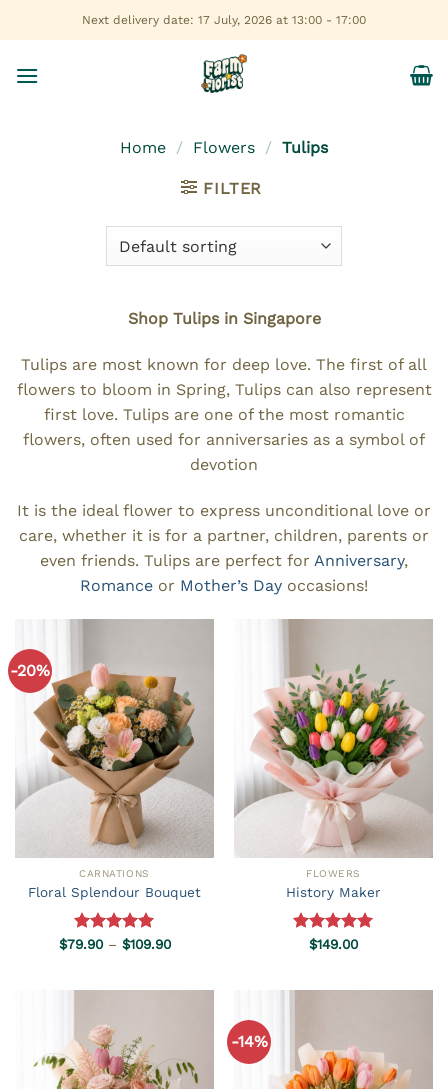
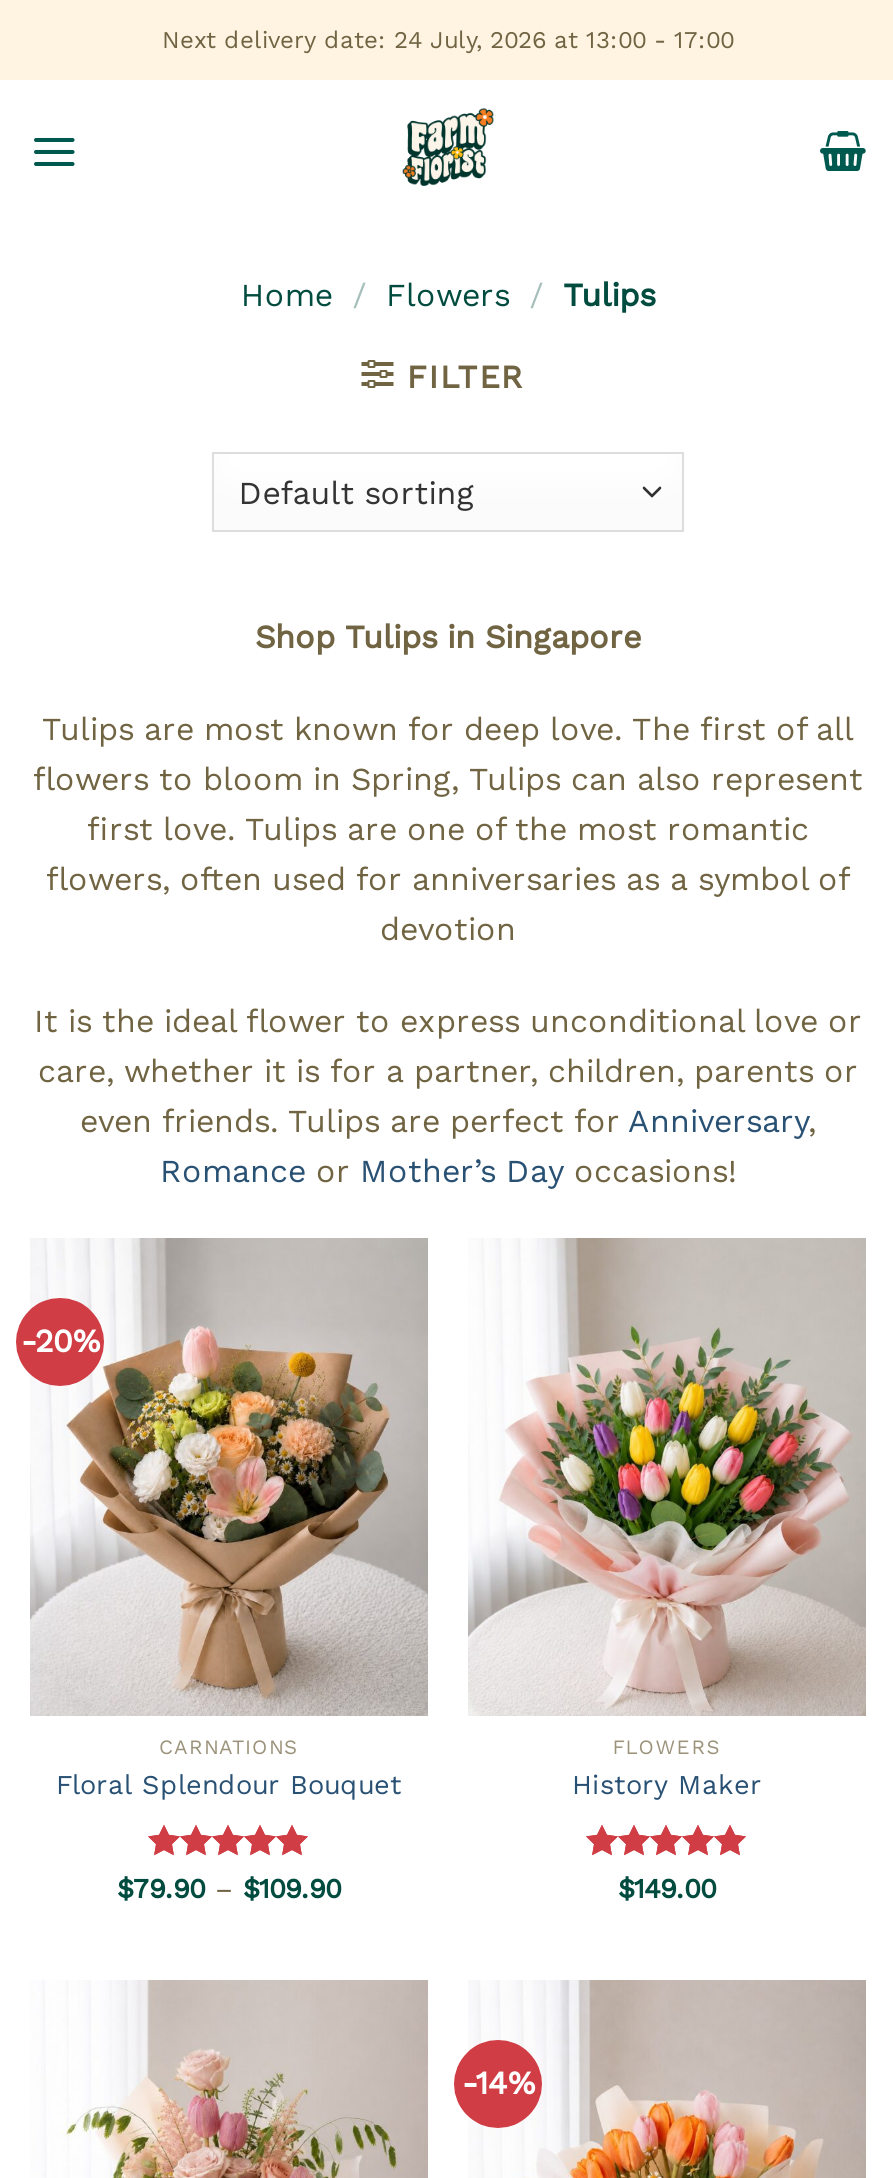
- Next delivery date: 17 July, 2026 at 13:00 - 17:00
+ Next delivery date: 24 July, 2026 at 13:00 - 17:00
